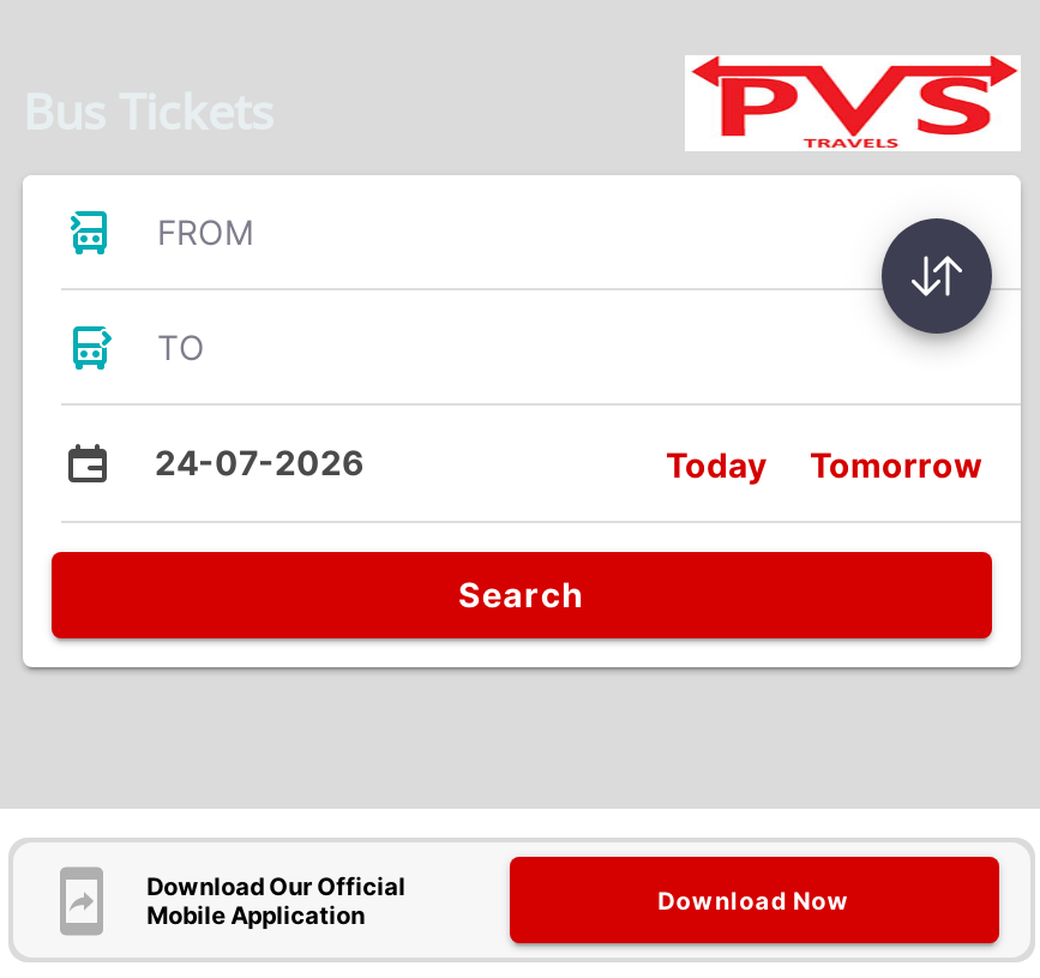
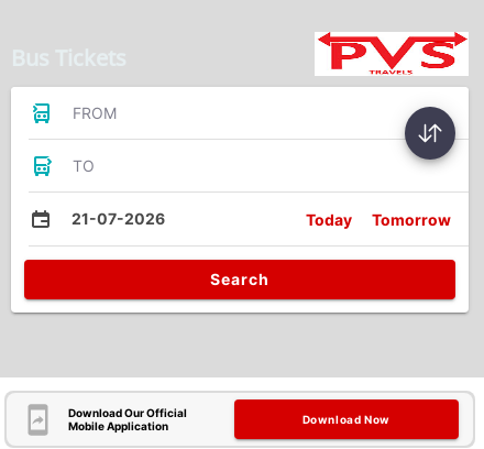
- 24-07-2026
+ 21-07-2026
